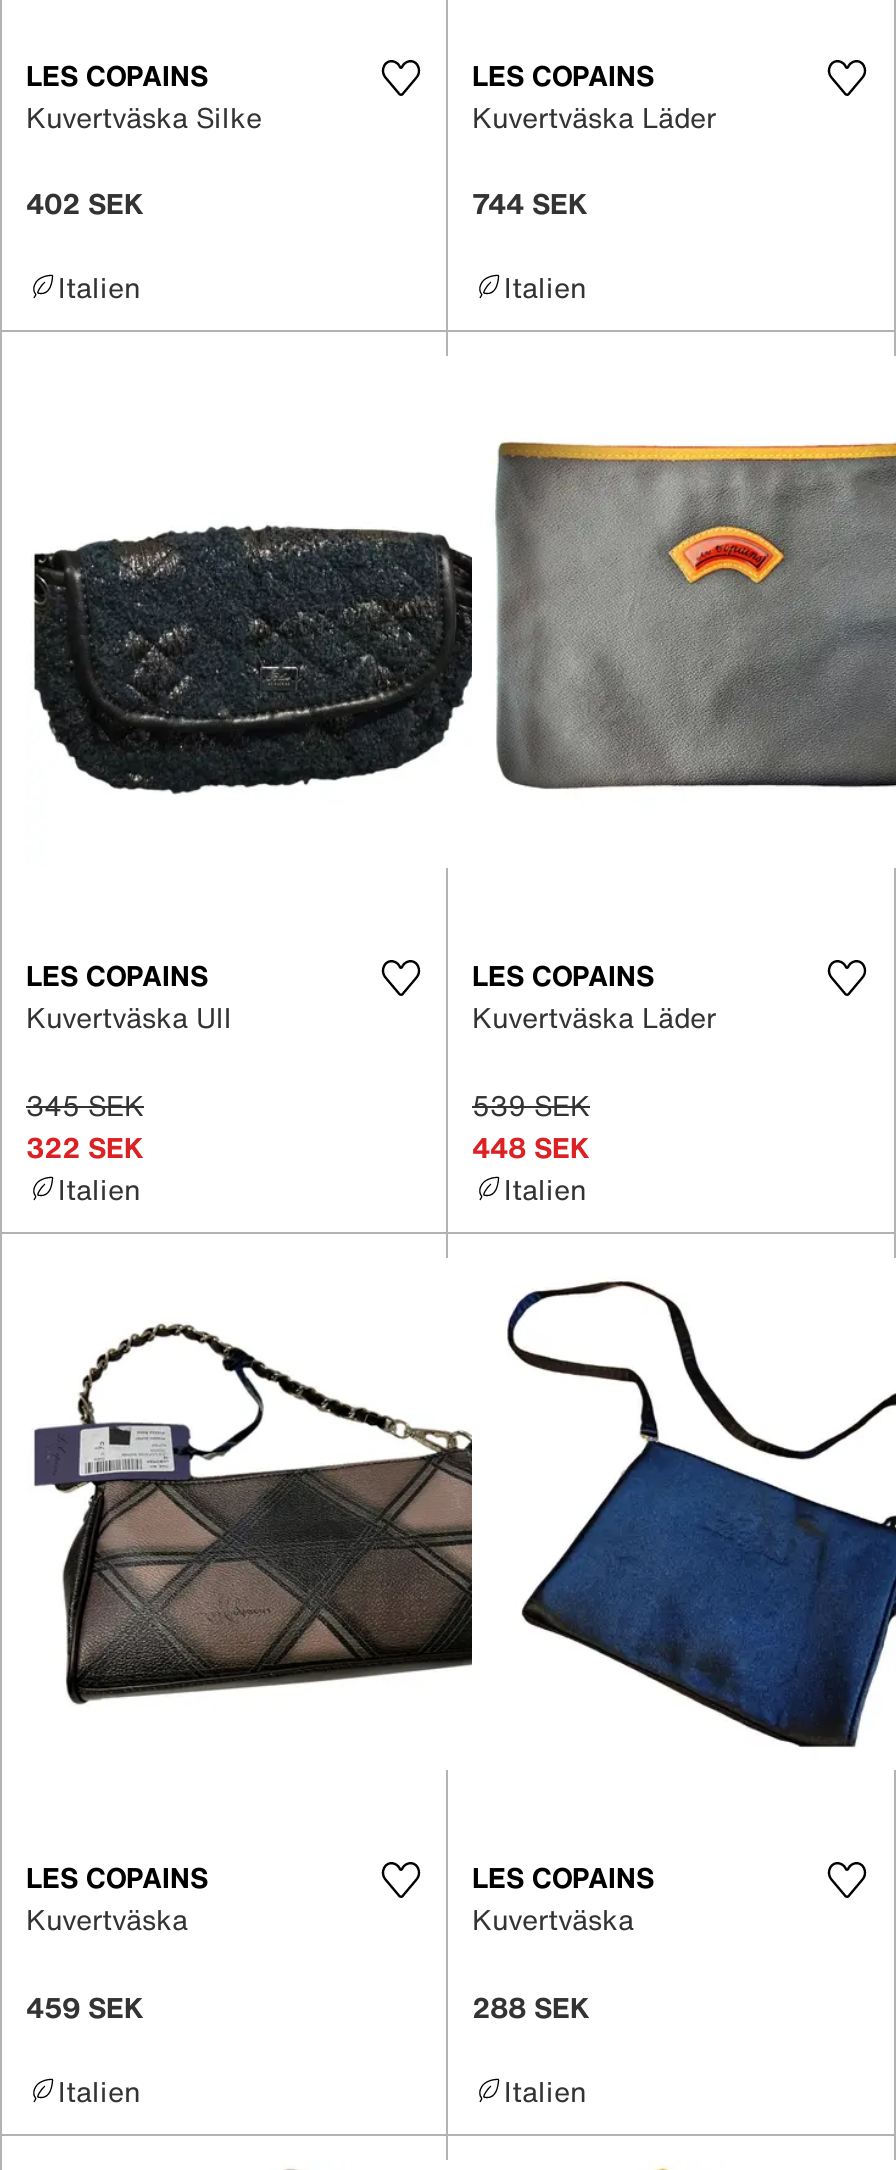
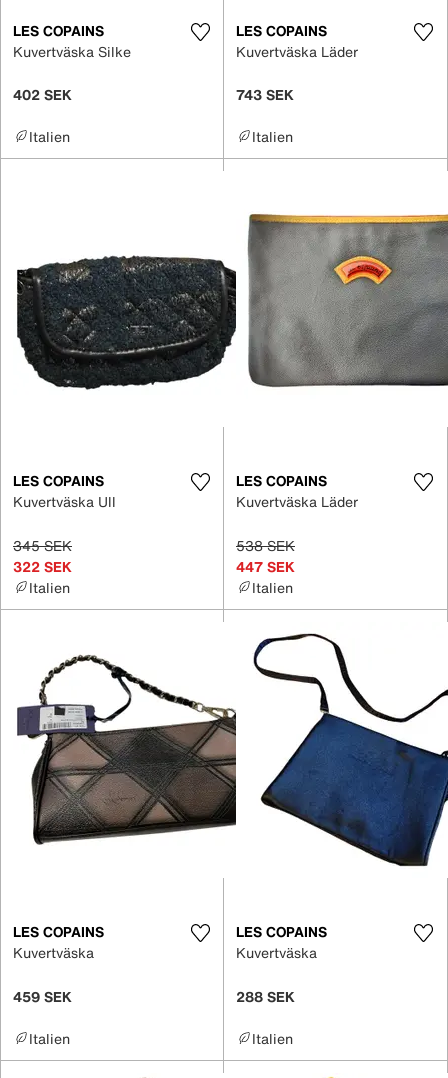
- 744 SEK
+ 743 SEK

- 539 SEK
+ 538 SEK

- 448 SEK
+ 447 SEK
